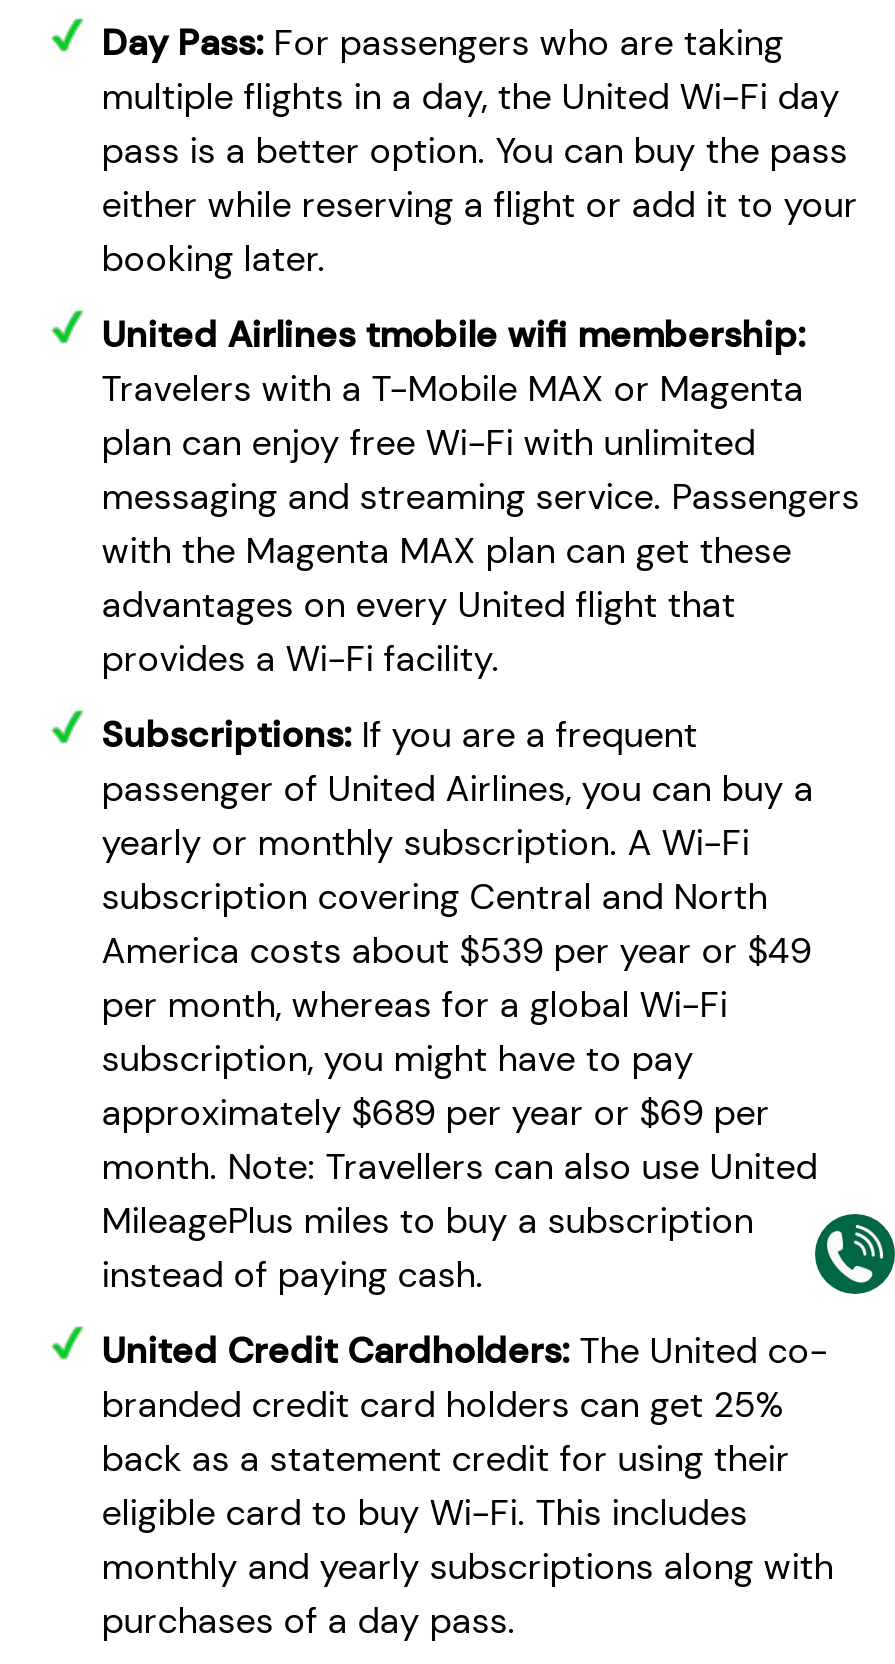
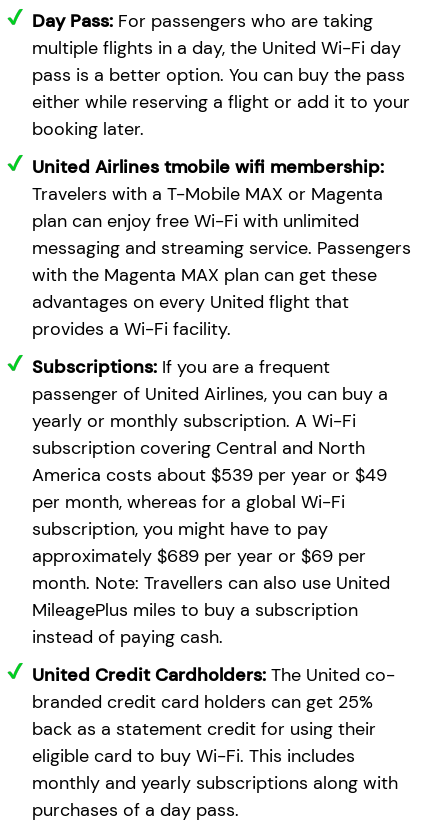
- [image]
